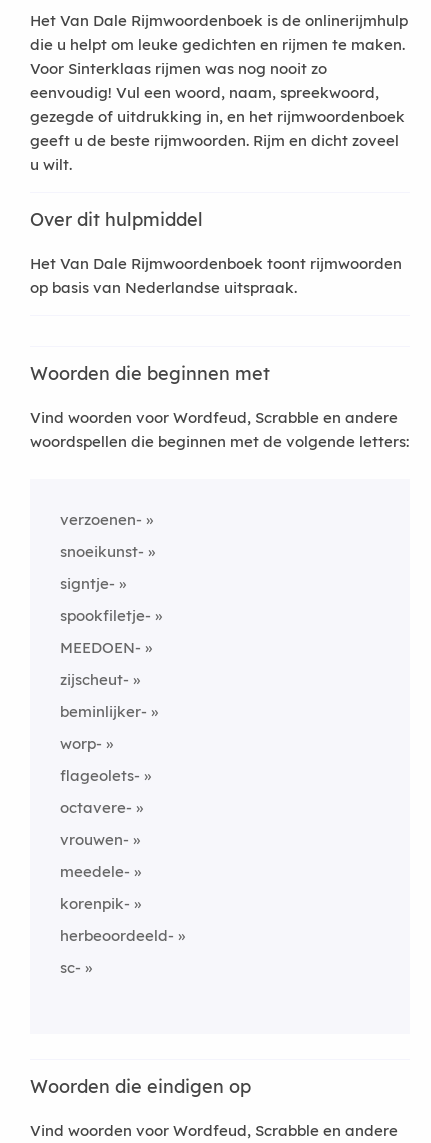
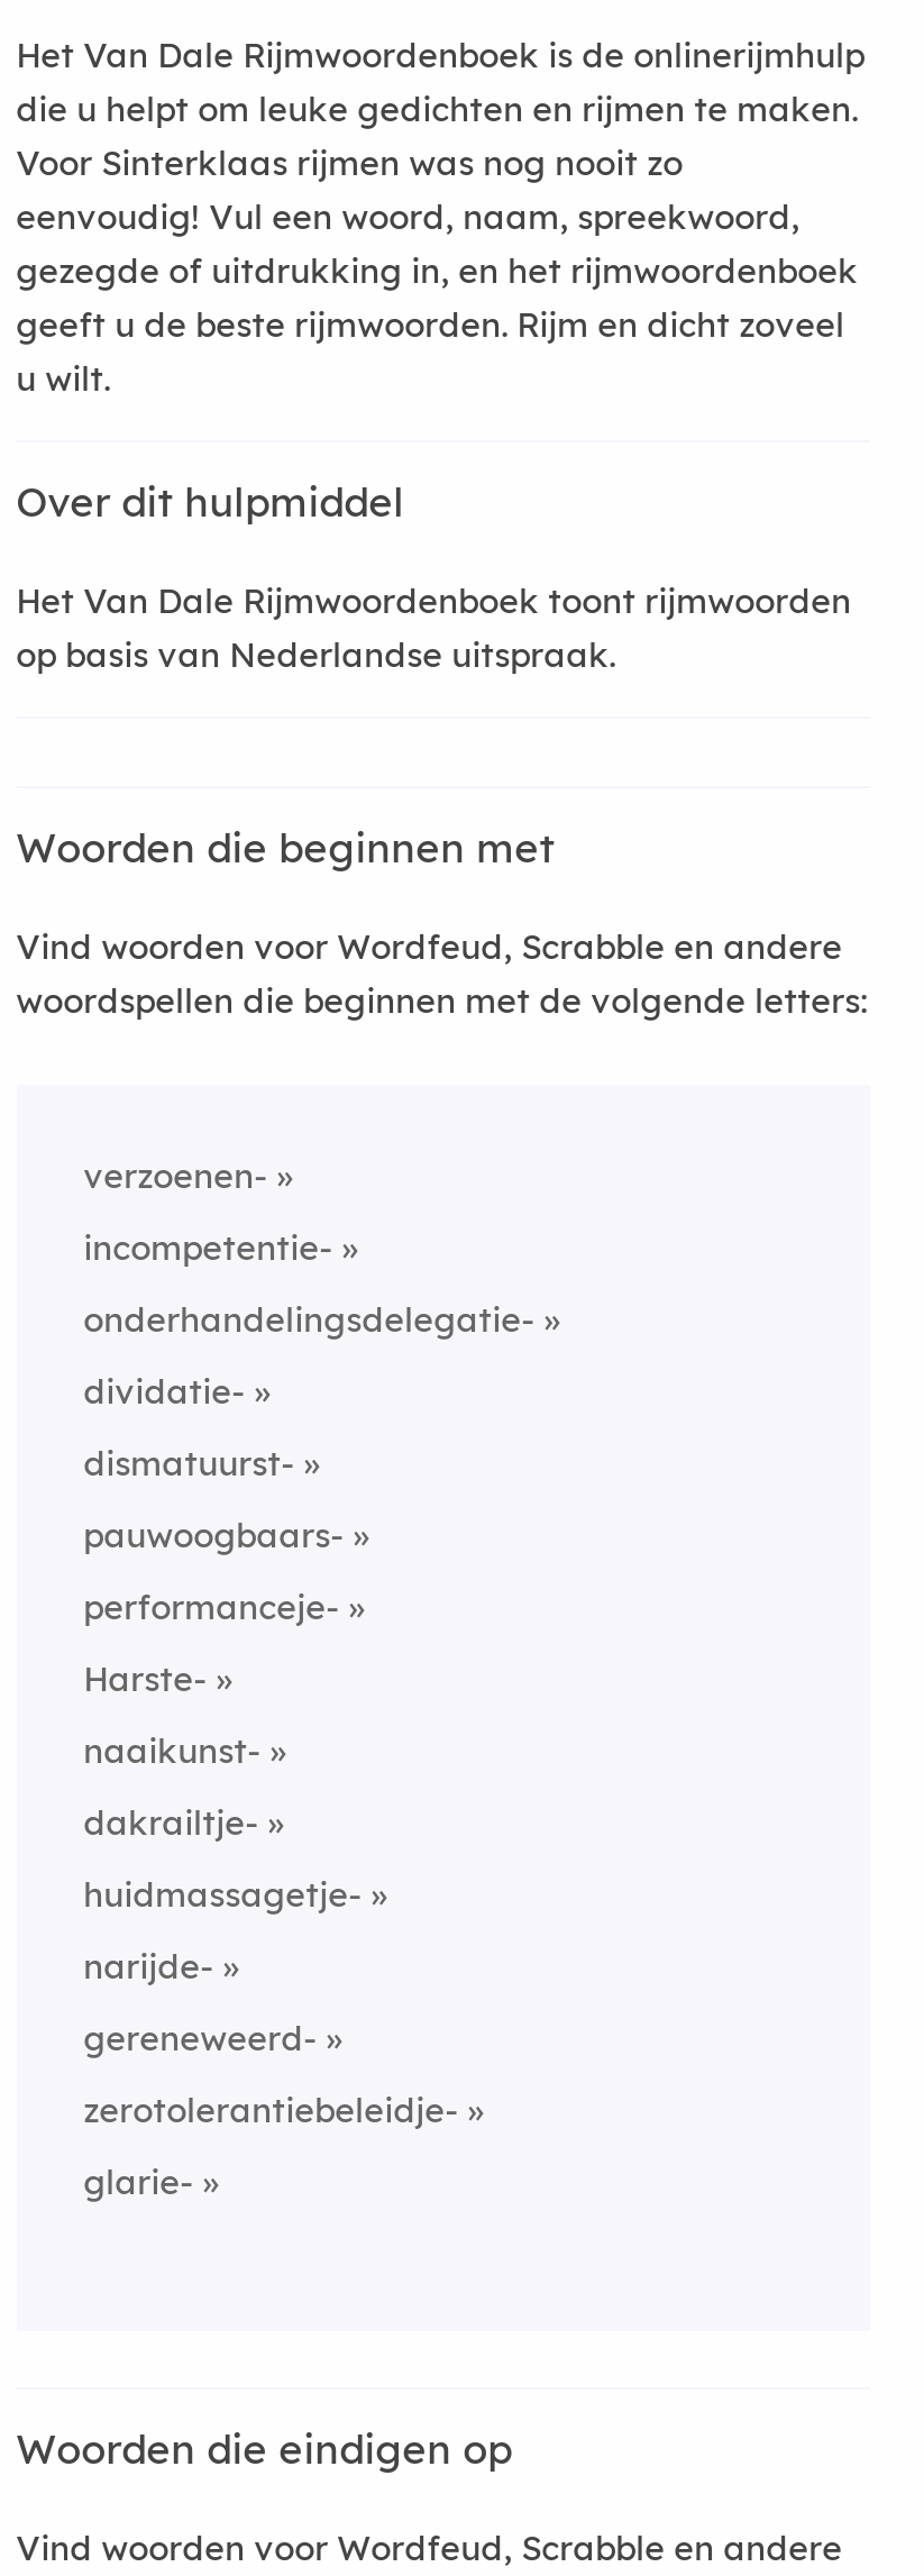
- snoeikunst-
+ incompetentie-

- signtje-
+ onderhandelingsdelegatie-

- spookfiletje-
+ dividatie-

- MEEDOEN-
+ dismatuurst-

- zijscheut-
+ pauwoogbaars-

- beminlijker-
+ performanceje-

- worp-
+ Harste-

- flageolets-
+ naaikunst-

- octavere-
+ dakrailtje-

- vrouwen-
+ huidmassagetje-

- meedele-
+ narijde-

- korenpik-
+ gereneweerd-

- herbeoordeeld-
+ zerotolerantiebeleidje-

- sc-
+ glarie-
